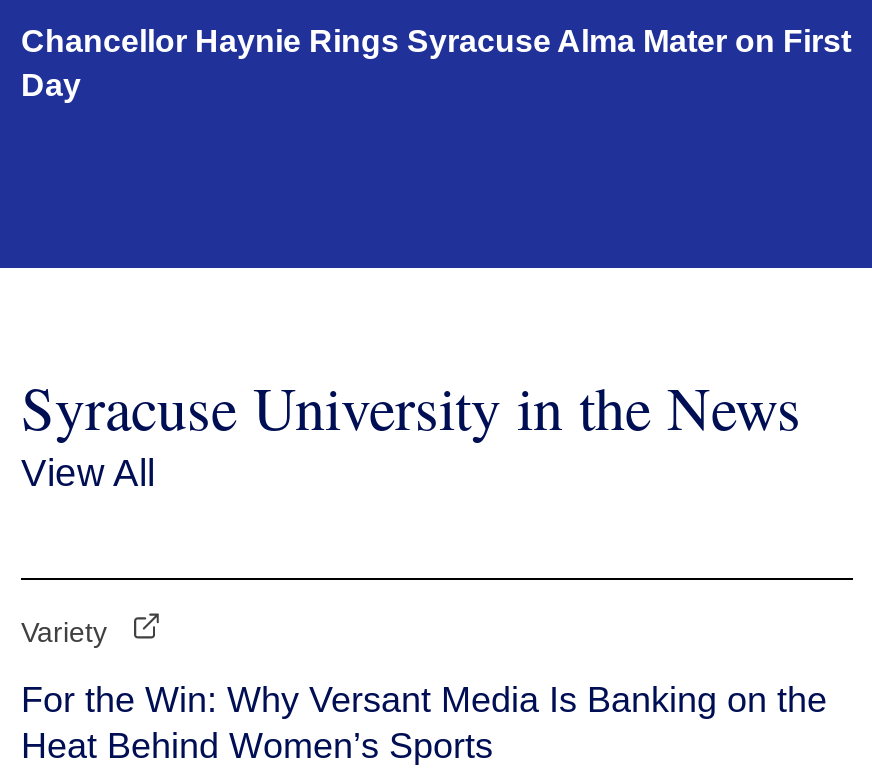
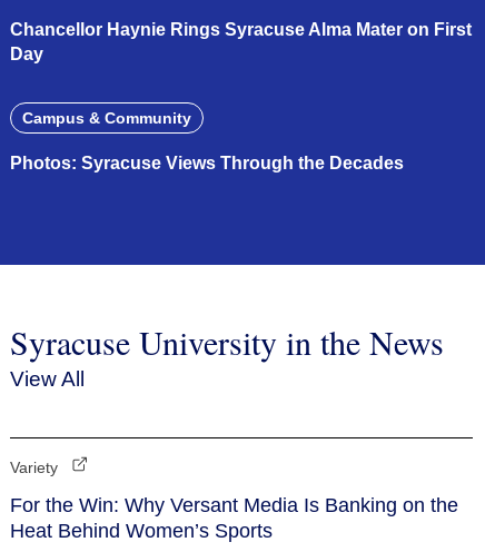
+ Campus & Community
+ Photos: Syracuse Views Through the Decades
